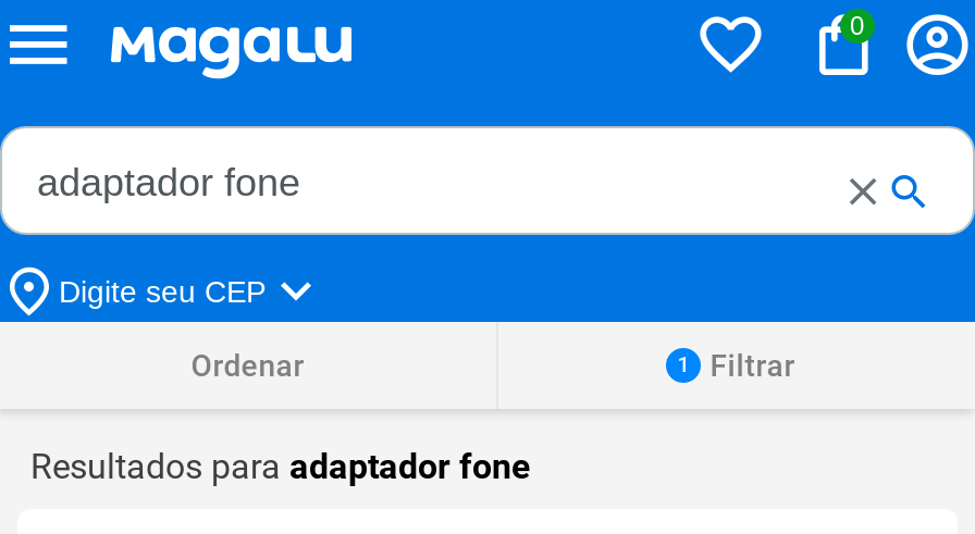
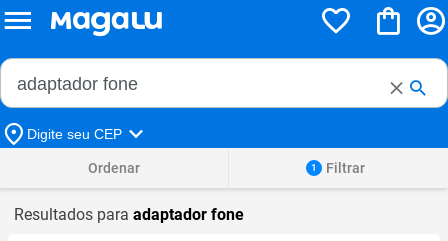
- 0
